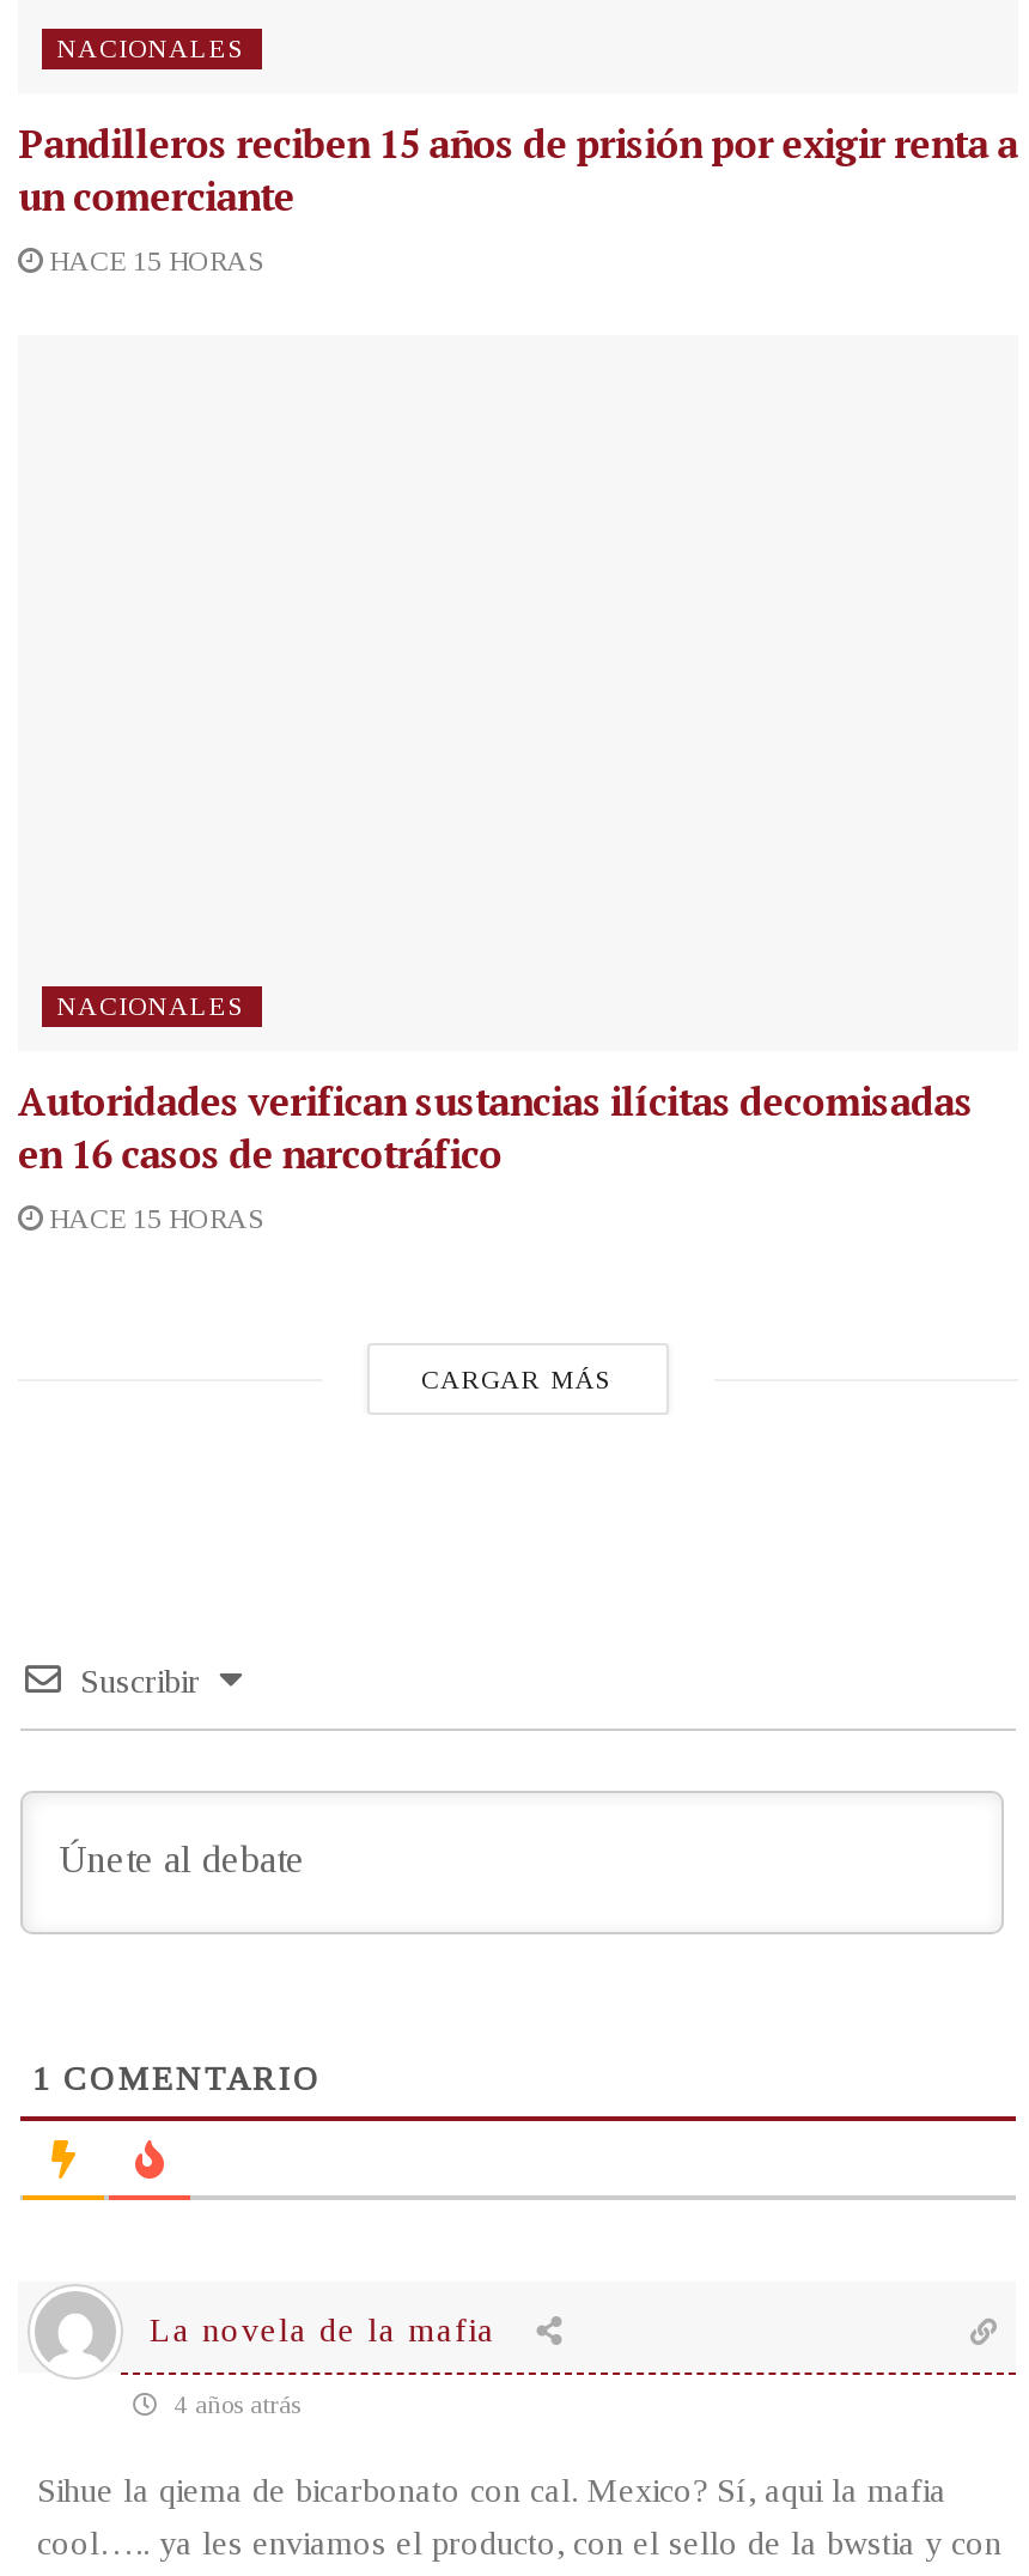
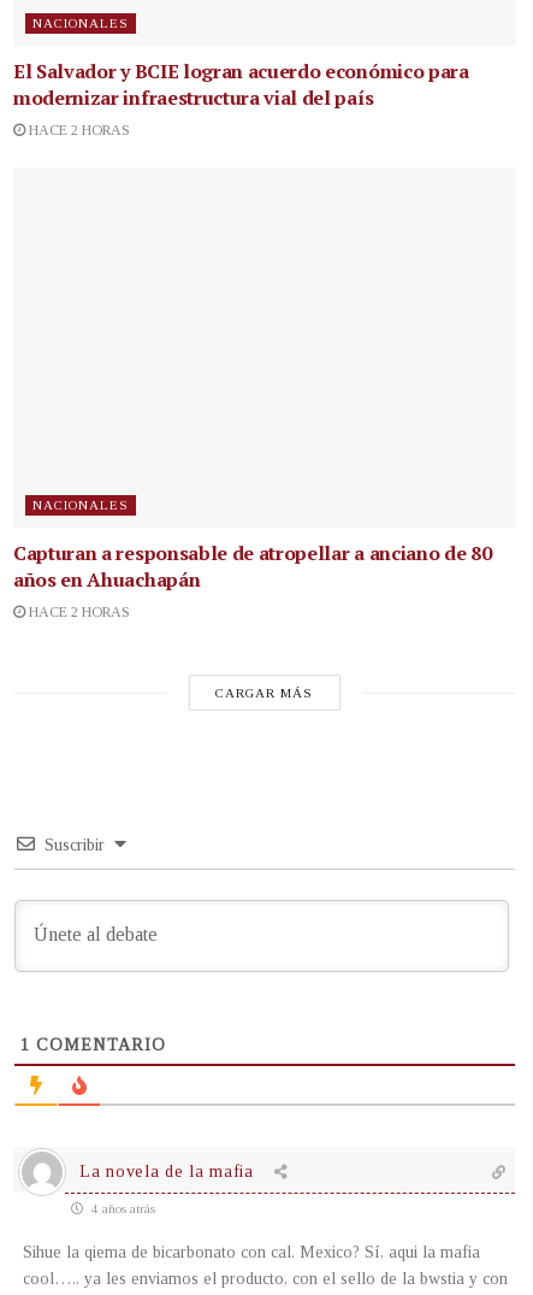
- Pandilleros reciben 15 años de prisión por exigir renta a
- un comerciante
- HACE 15 HORAS
+ El Salvador y BCIE logran acuerdo económico para
+ modernizar infraestructura vial del país
+ HACE 2 HORAS

- Autoridades verifican sustancias ilícitas decomisadas
- en 16 casos de narcotráfico
- HACE 15 HORAS
+ Capturan a responsable de atropellar a anciano de 80
+ años en Ahuachapán
+ HACE 2 HORAS
